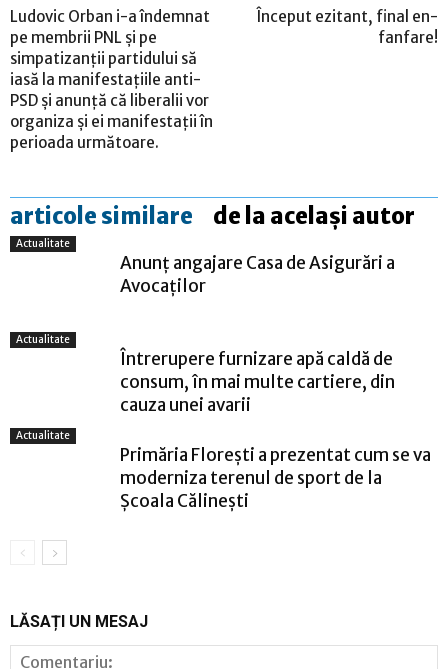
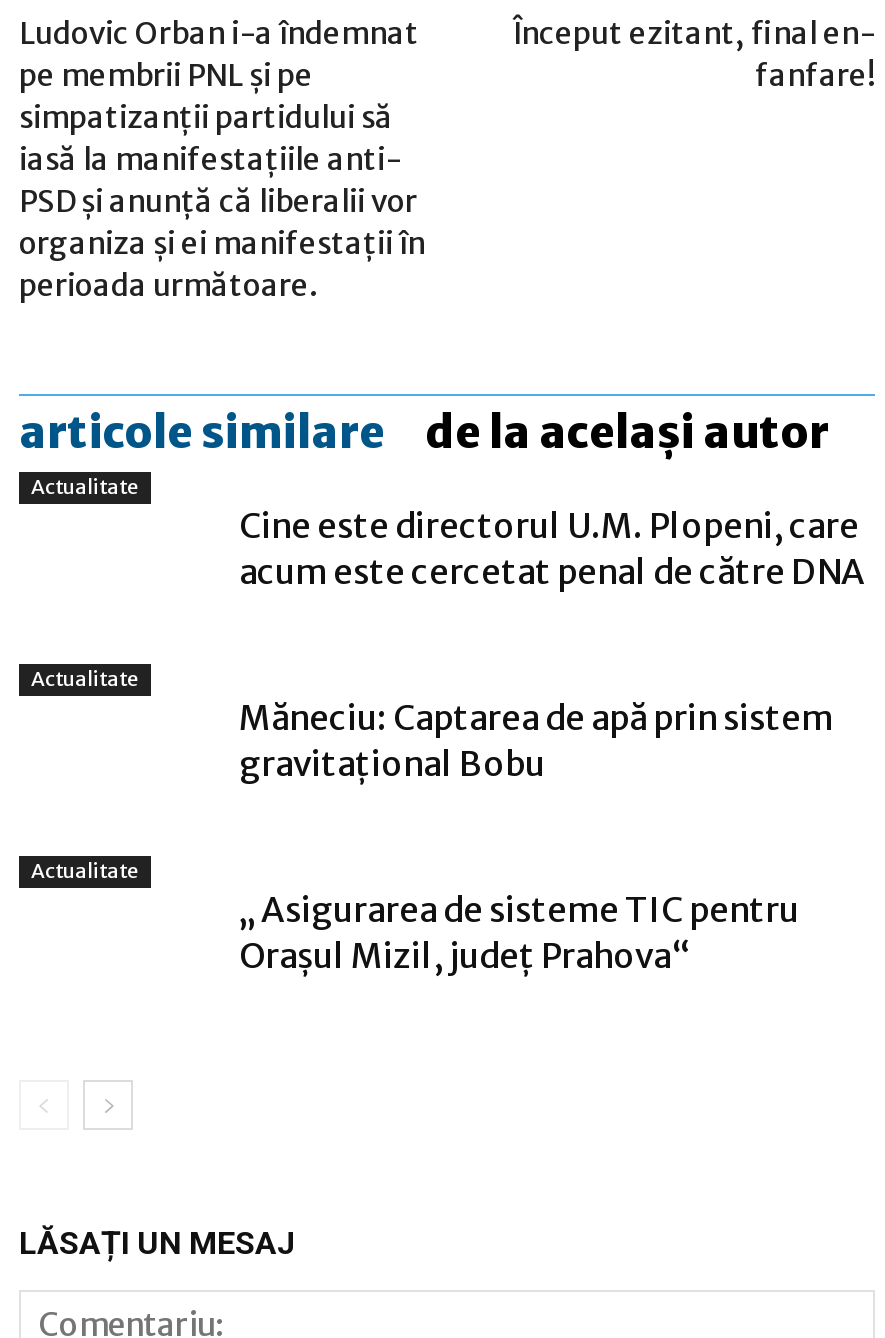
- Anunț angajare Casa de Asigurări a
- Avocaților
+ Cine este directorul U.M. Plopeni, care
+ acum este cercetat penal de către DNA

- Întrerupere furnizare apă caldă de
- consum, în mai multe cartiere, din
- cauza unei avarii
+ Măneciu: Captarea de apă prin sistem
+ gravitațional Bobu

- Primăria Florești a prezentat cum se va
- moderniza terenul de sport de la
- Școala Călinești
+ „Asigurarea de sisteme TIC pentru
+ Orașul Mizil, județ Prahova“
